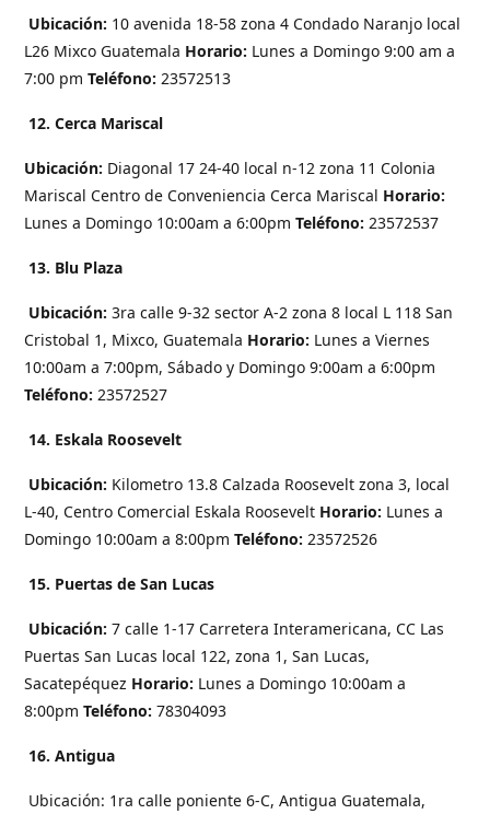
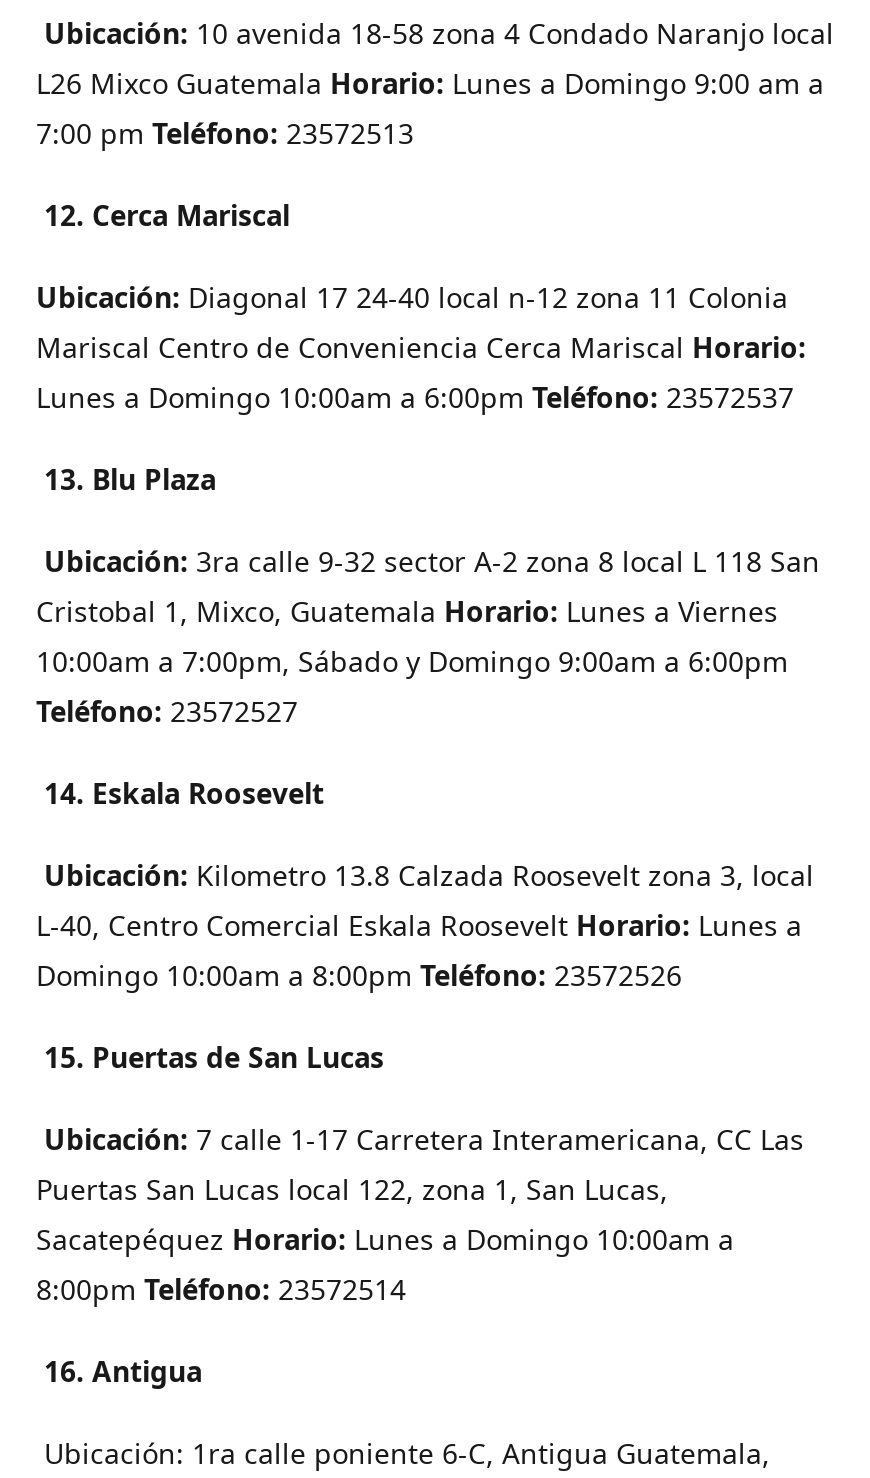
- 8:00pm Teléfono: 78304093
+ 8:00pm Teléfono: 23572514
